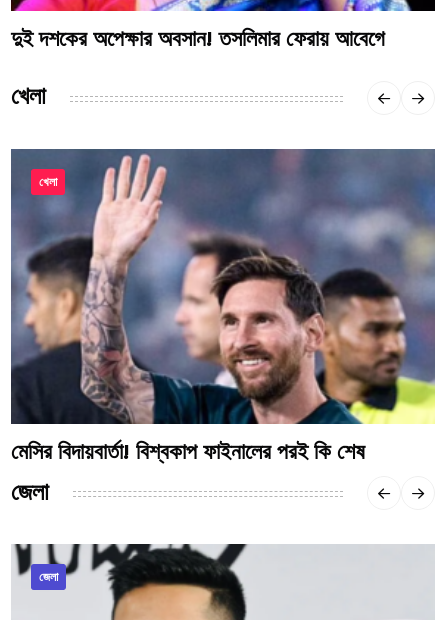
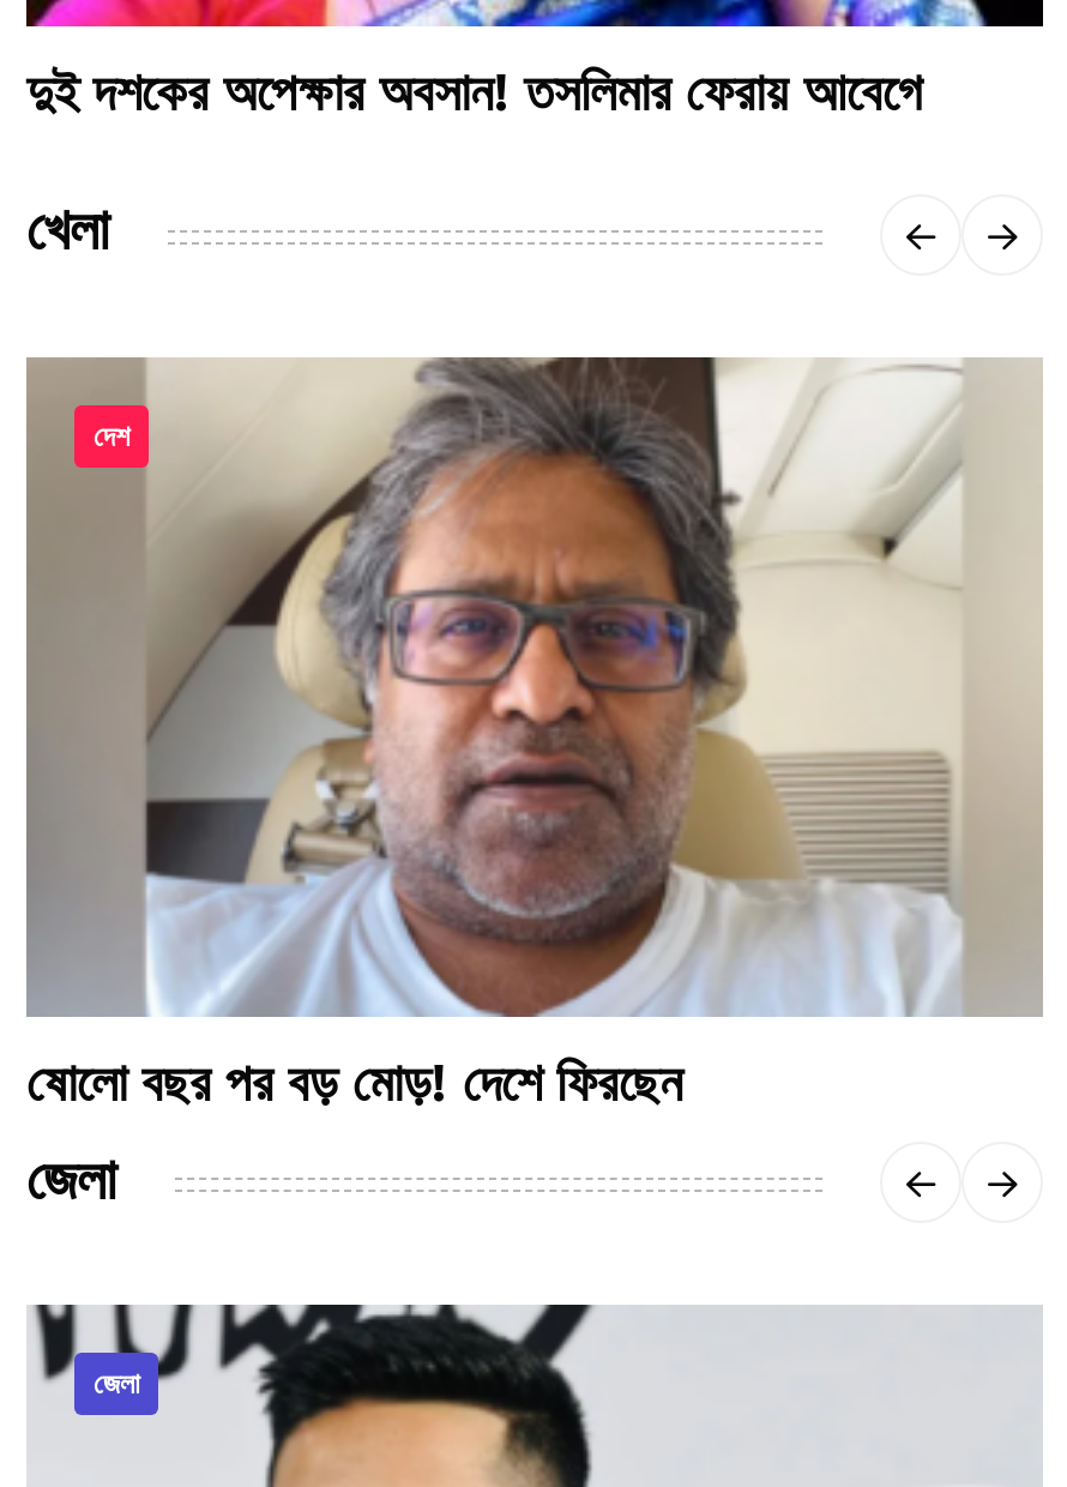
- [image]
- খেলা
+ [image]
+ দেশ

- মেসির বিদায়বার্তা! বিশ্বকাপ ফাইনালের পরই কি শেষ
+ ষোলো বছর পর বড় মোড়! দেশে ফিরছেন
